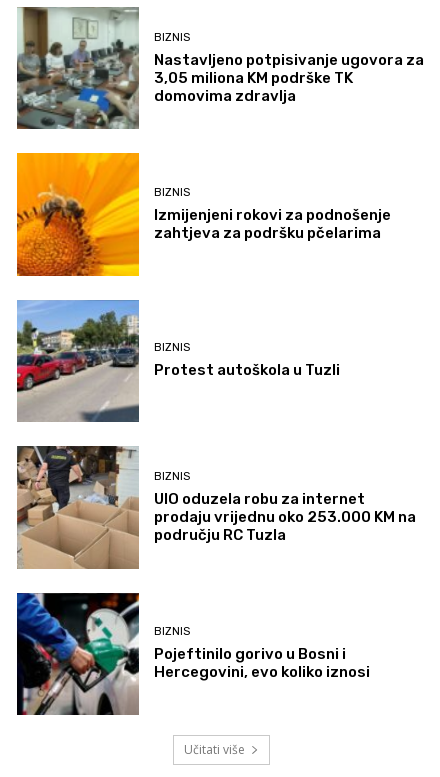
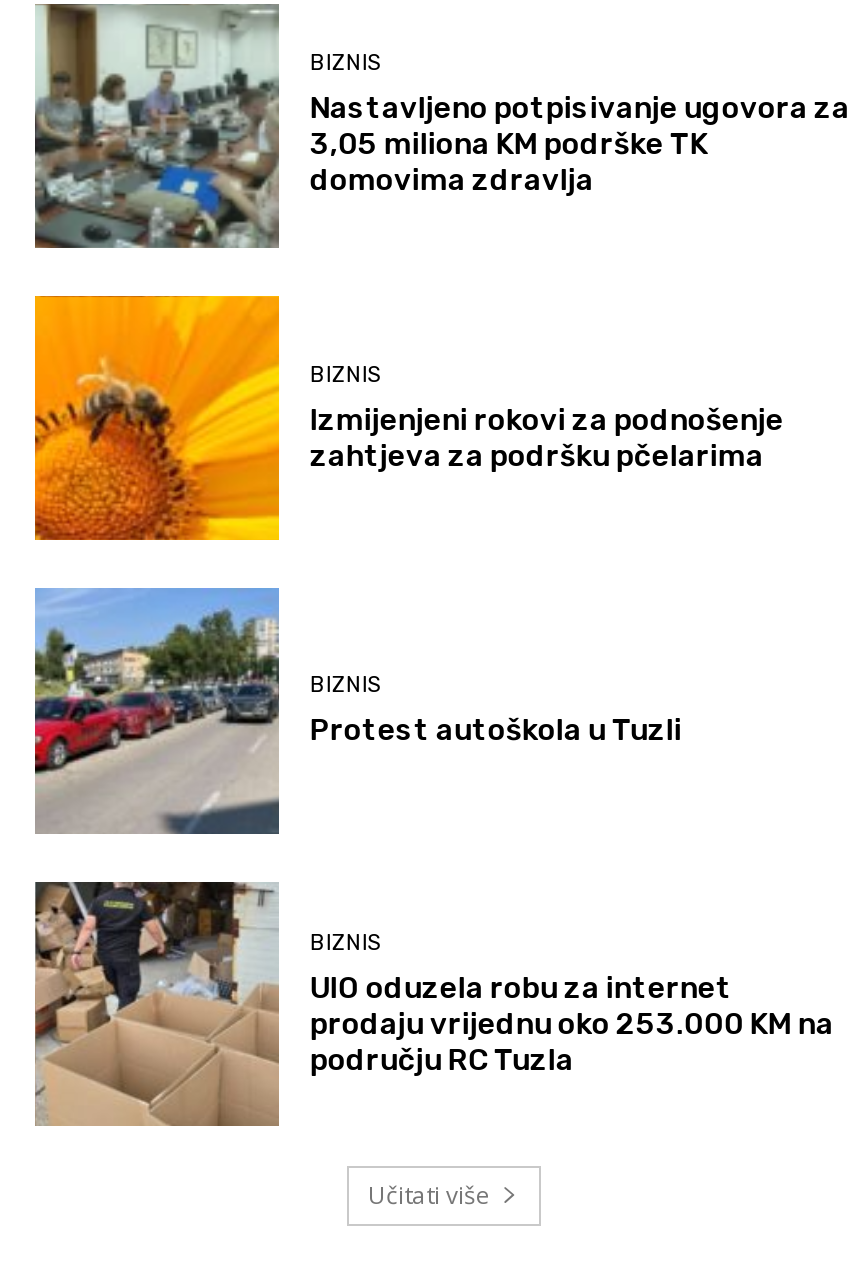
- [image]
- BIZNIS
- Pojeftinilo gorivo u Bosni i
- Hercegovini, evo koliko iznosi
